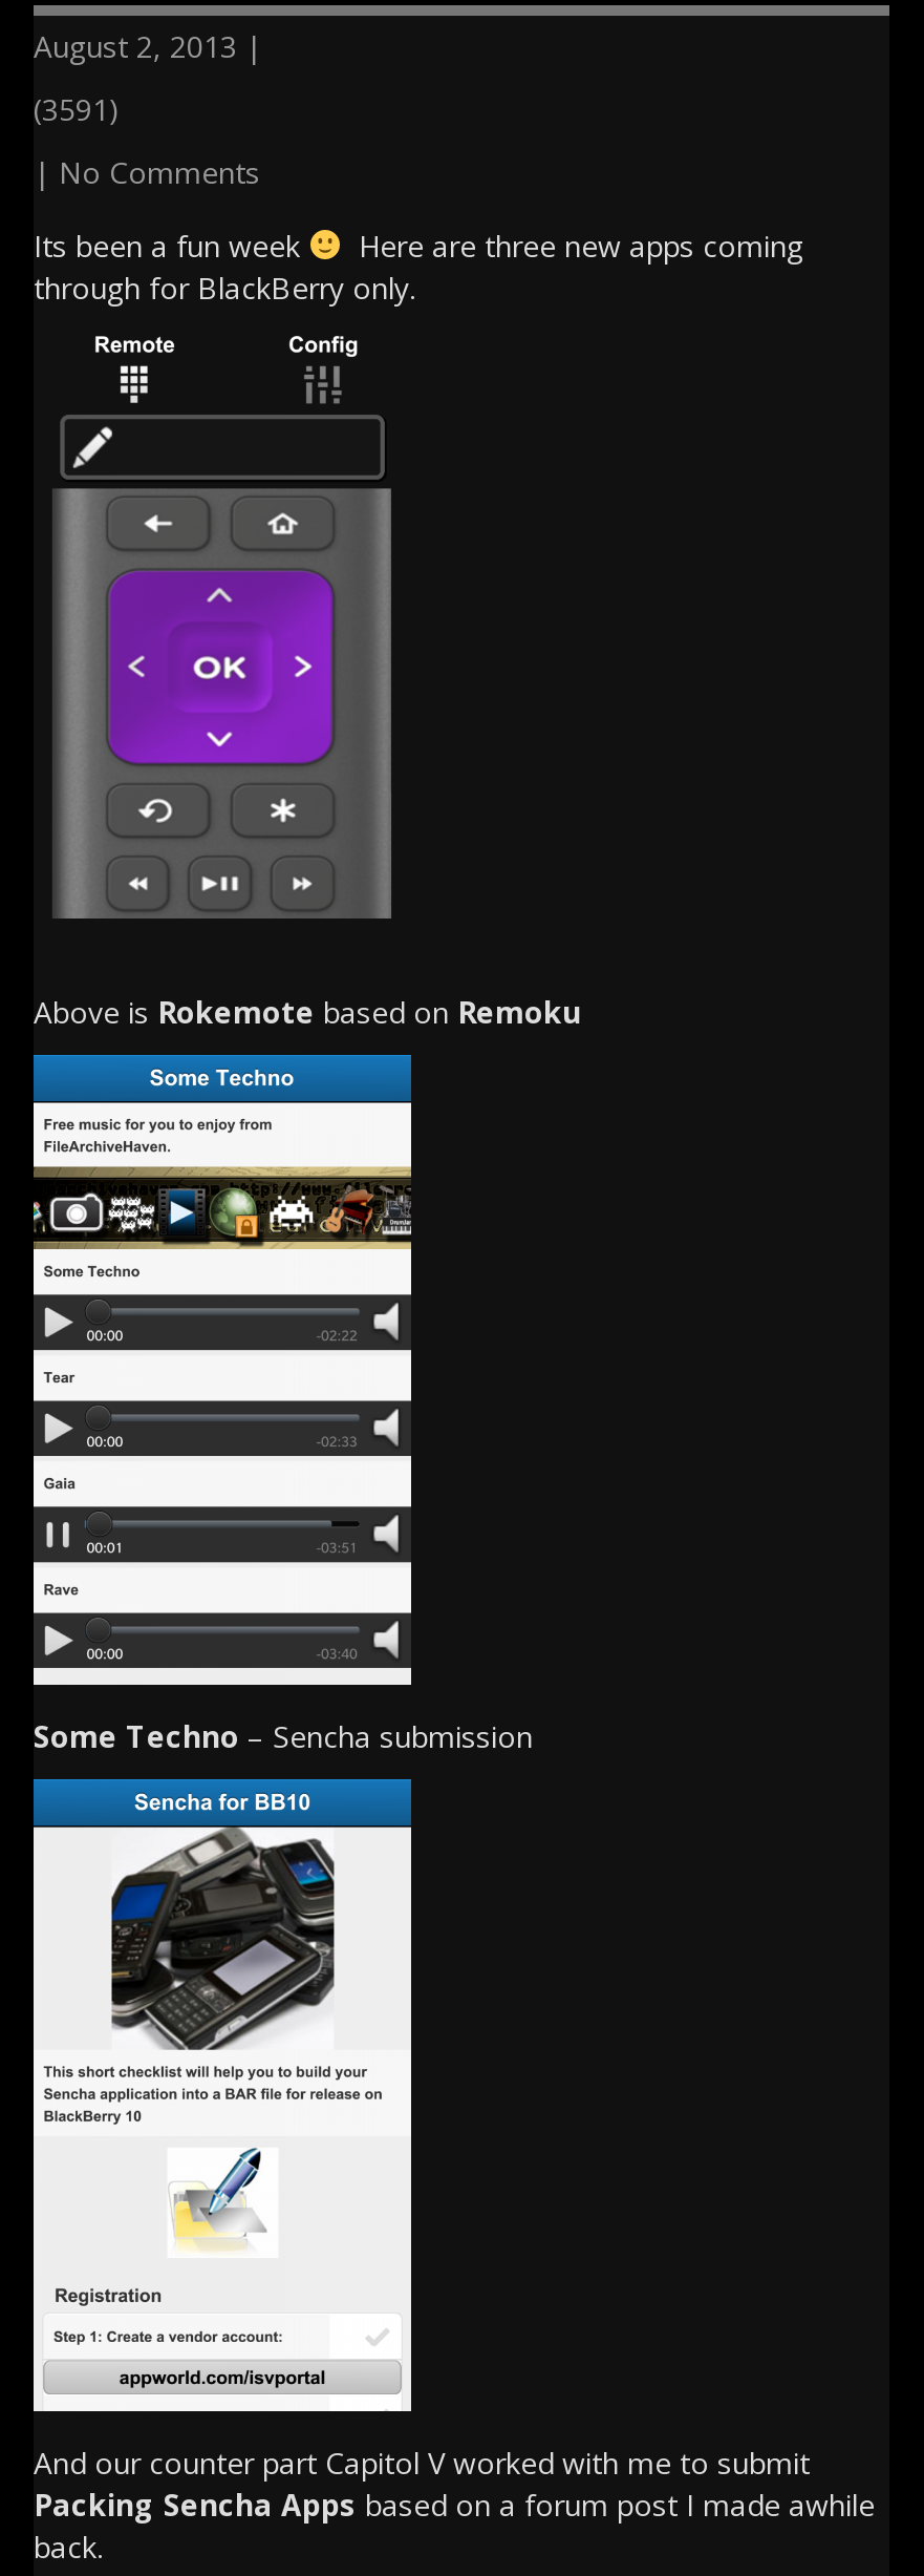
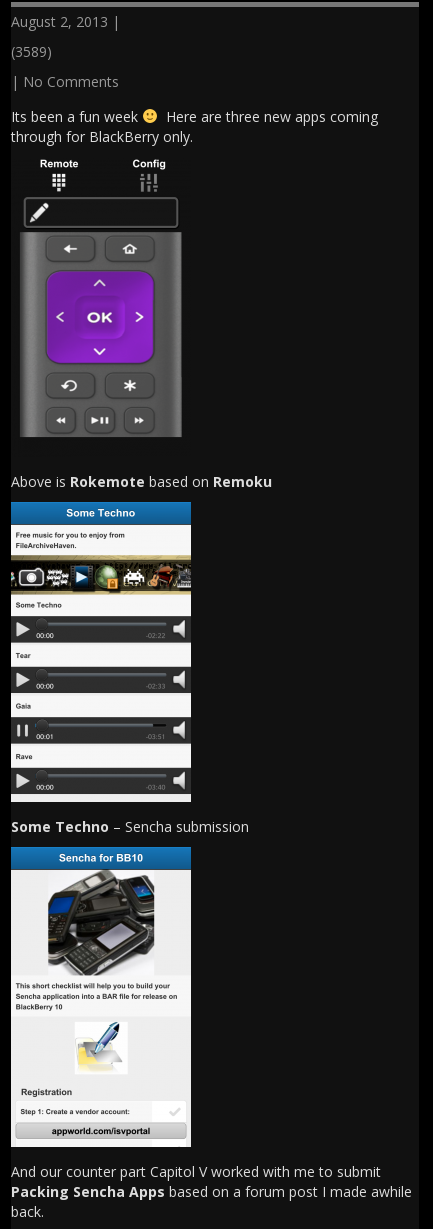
- (3591)
+ (3589)
